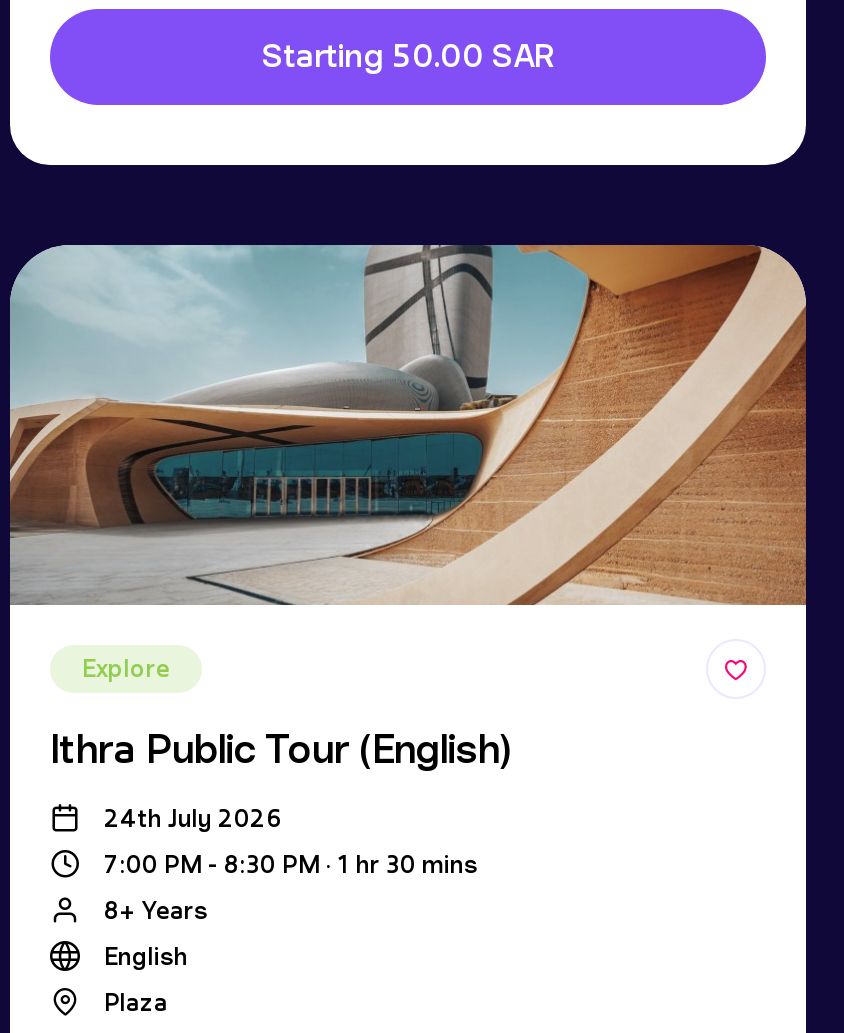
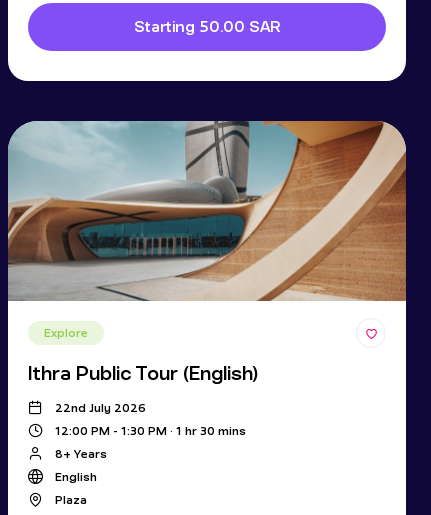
- 24th July 2026
+ 22nd July 2026

- 7:00 PM - 8:30 PM · 1 hr 30 mins
+ 12:00 PM - 1:30 PM · 1 hr 30 mins
